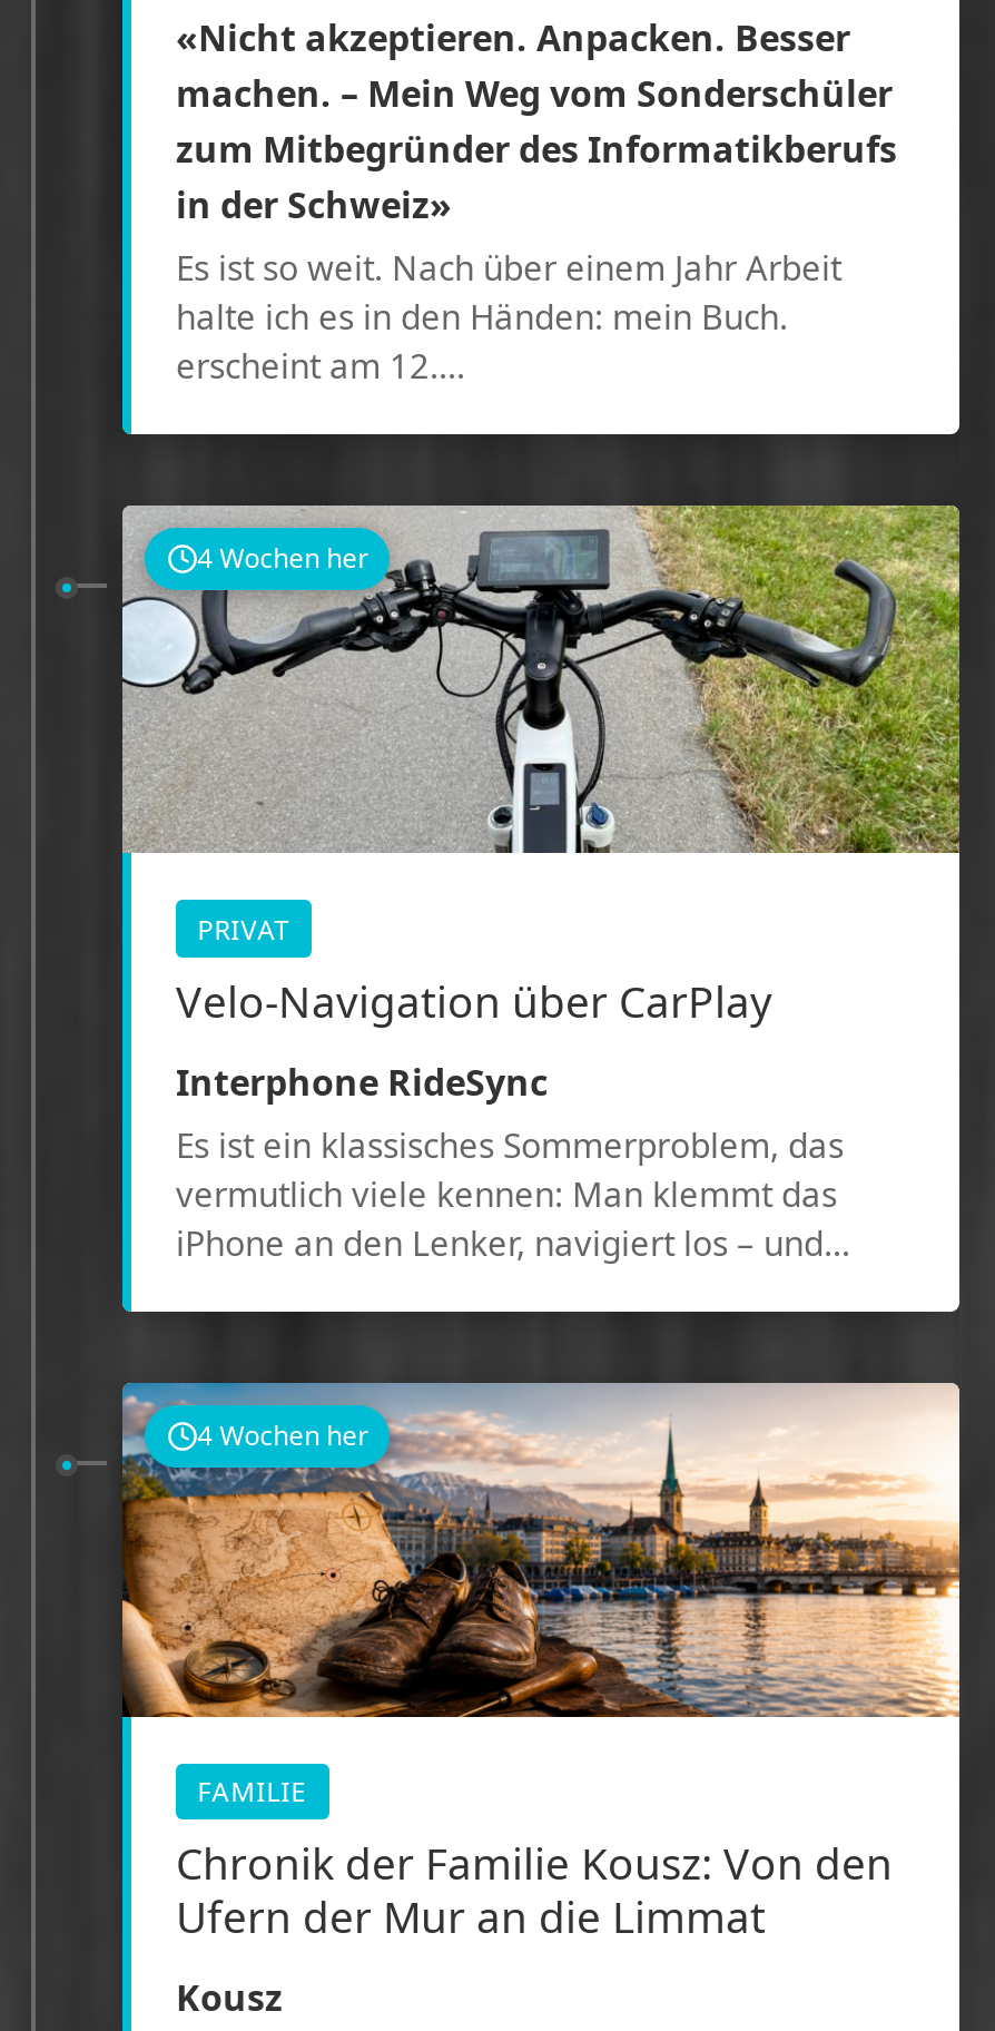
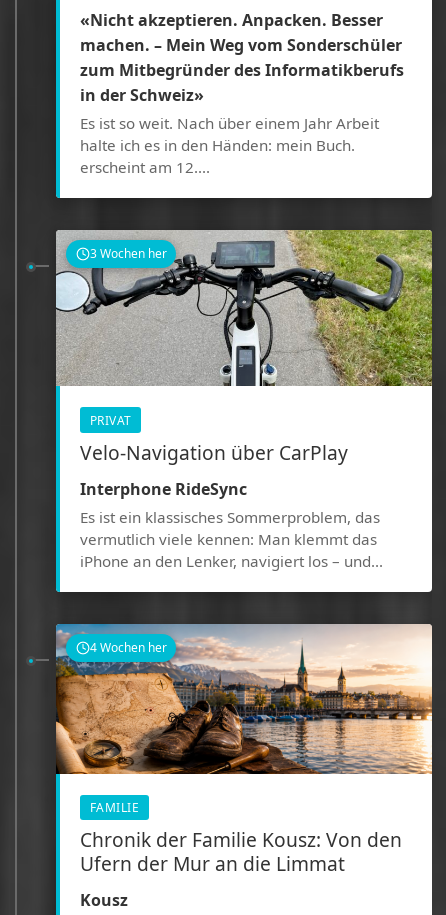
- 4 Wochen her
+ 3 Wochen her
